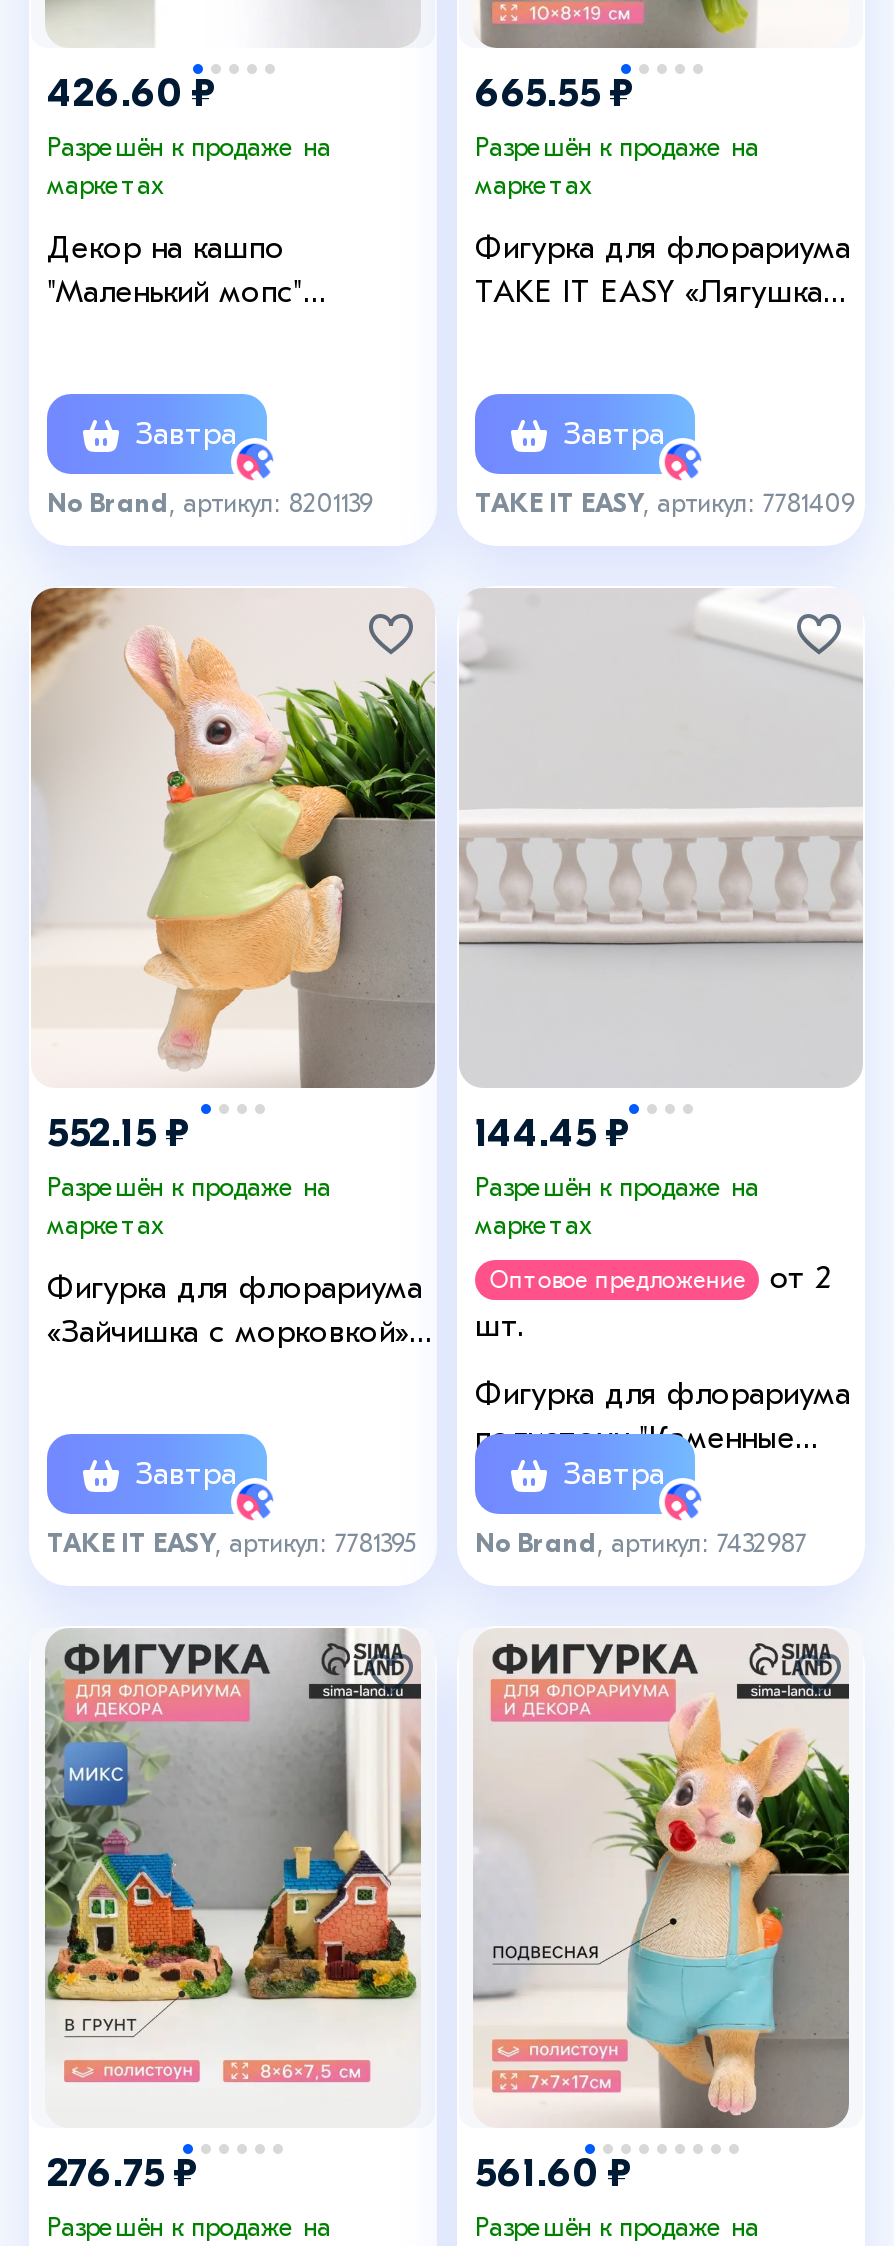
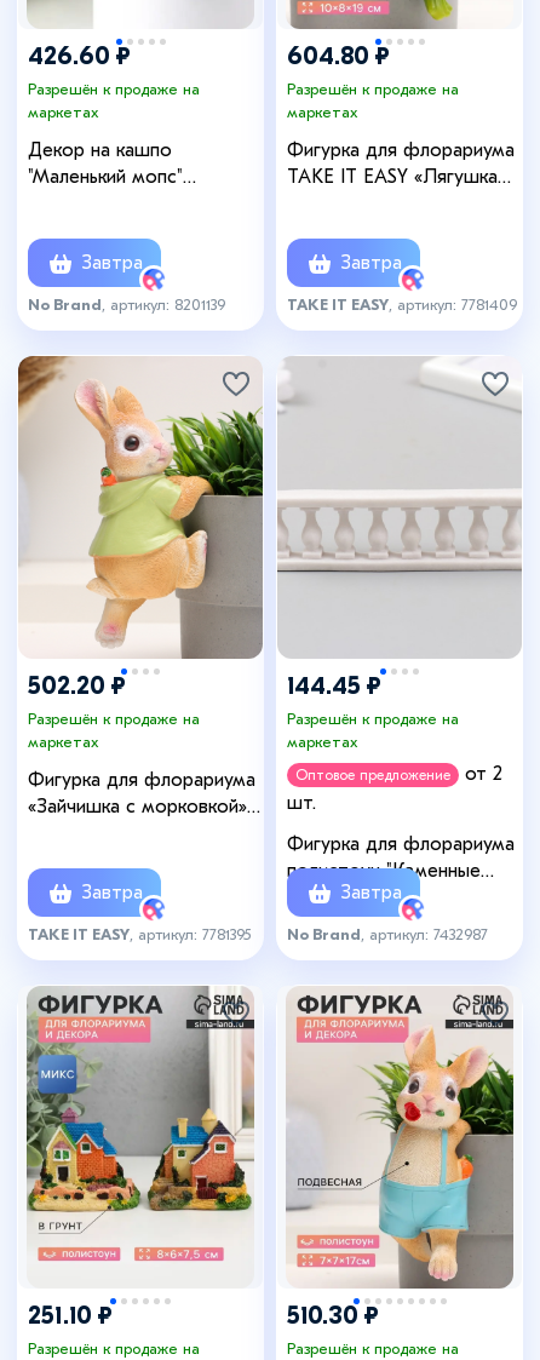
- 665.55 ₽
+ 604.80 ₽

- 552.15 ₽
+ 502.20 ₽

- 276.75 ₽
+ 251.10 ₽

- 561.60 ₽
+ 510.30 ₽
